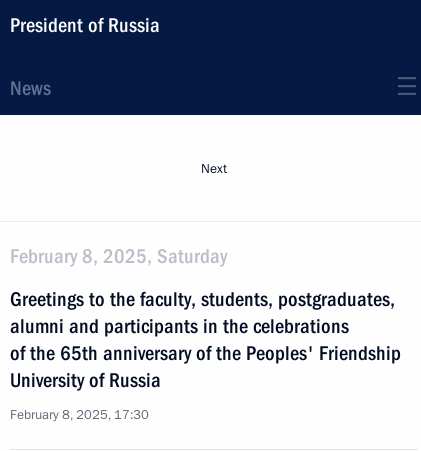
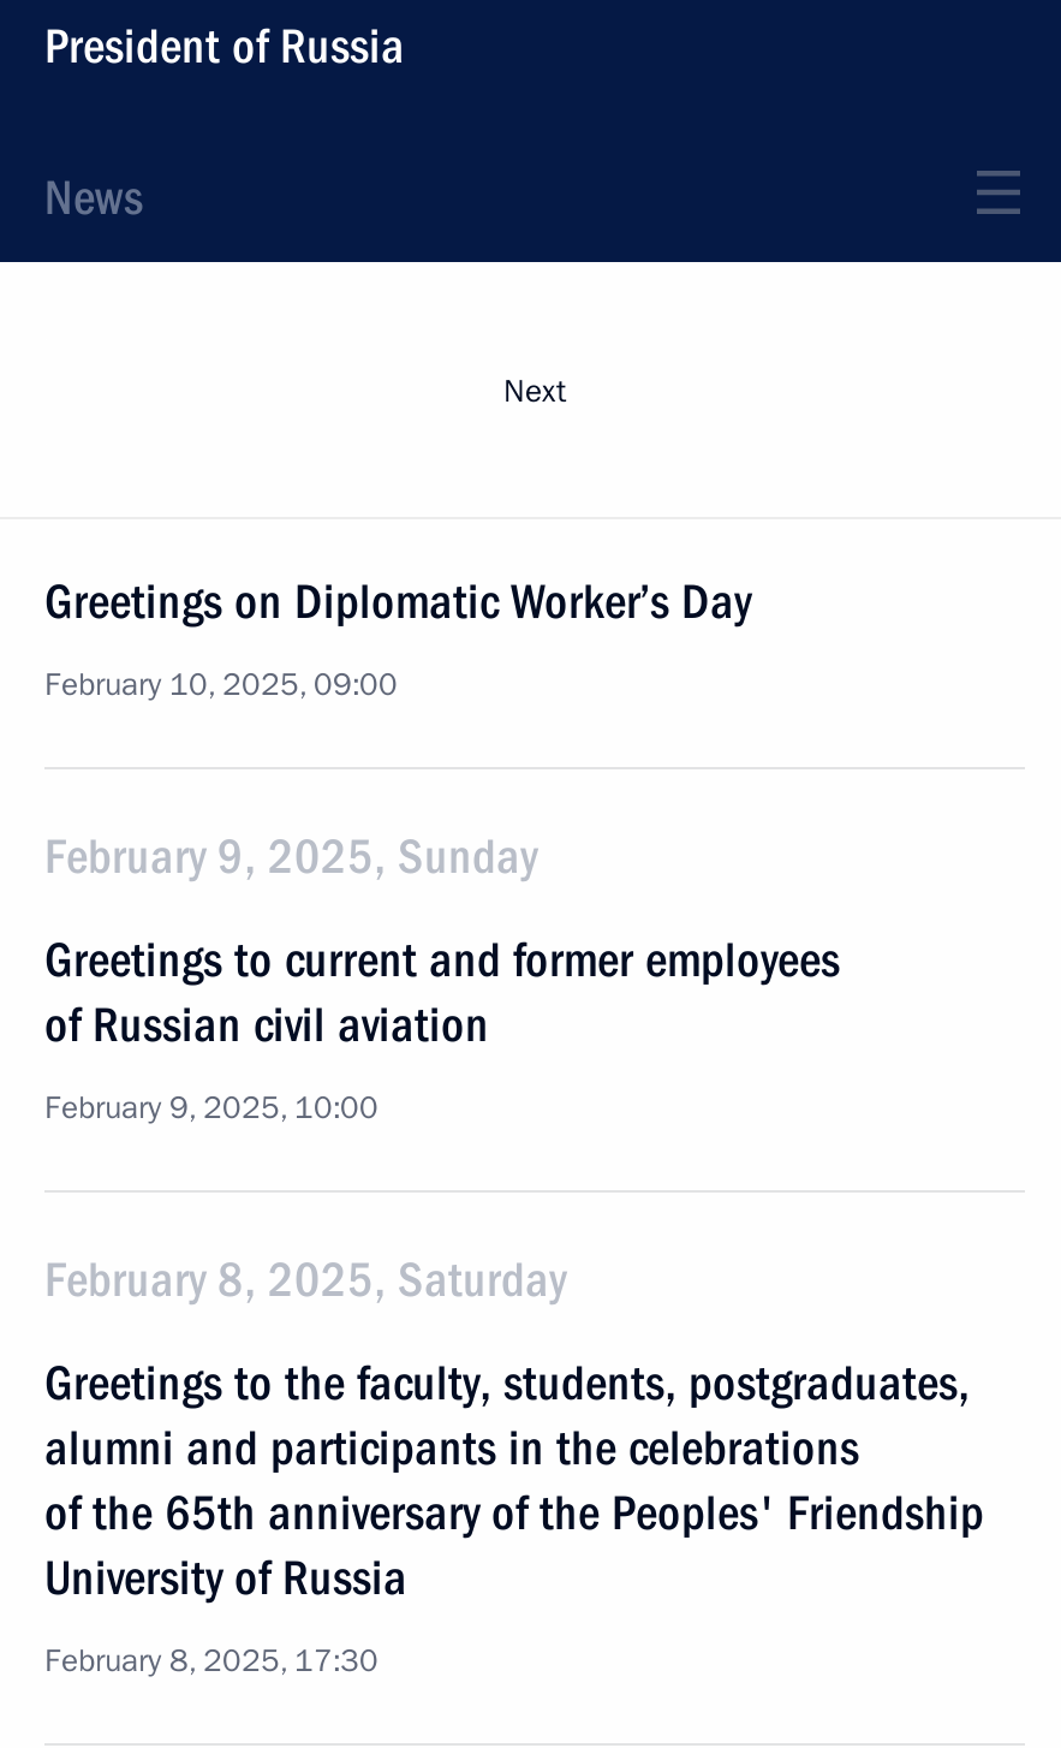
+ Greetings on Diplomatic Worker’s Day
+ February 10, 2025, 09:00
+ February 9, 2025, Sunday
+ Greetings to current and former employees
+ of Russian civil aviation
+ February 9, 2025, 10:00
